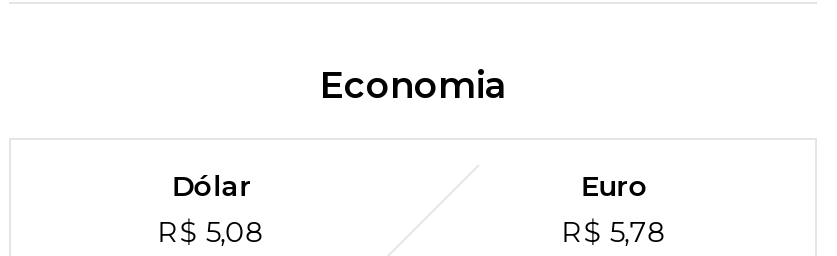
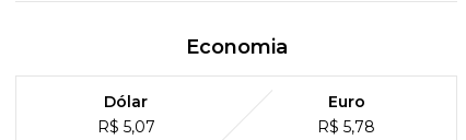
- R$ 5,08
+ R$ 5,07
